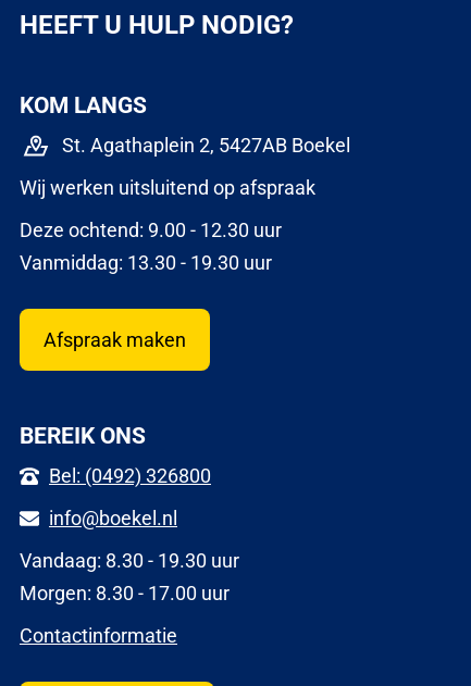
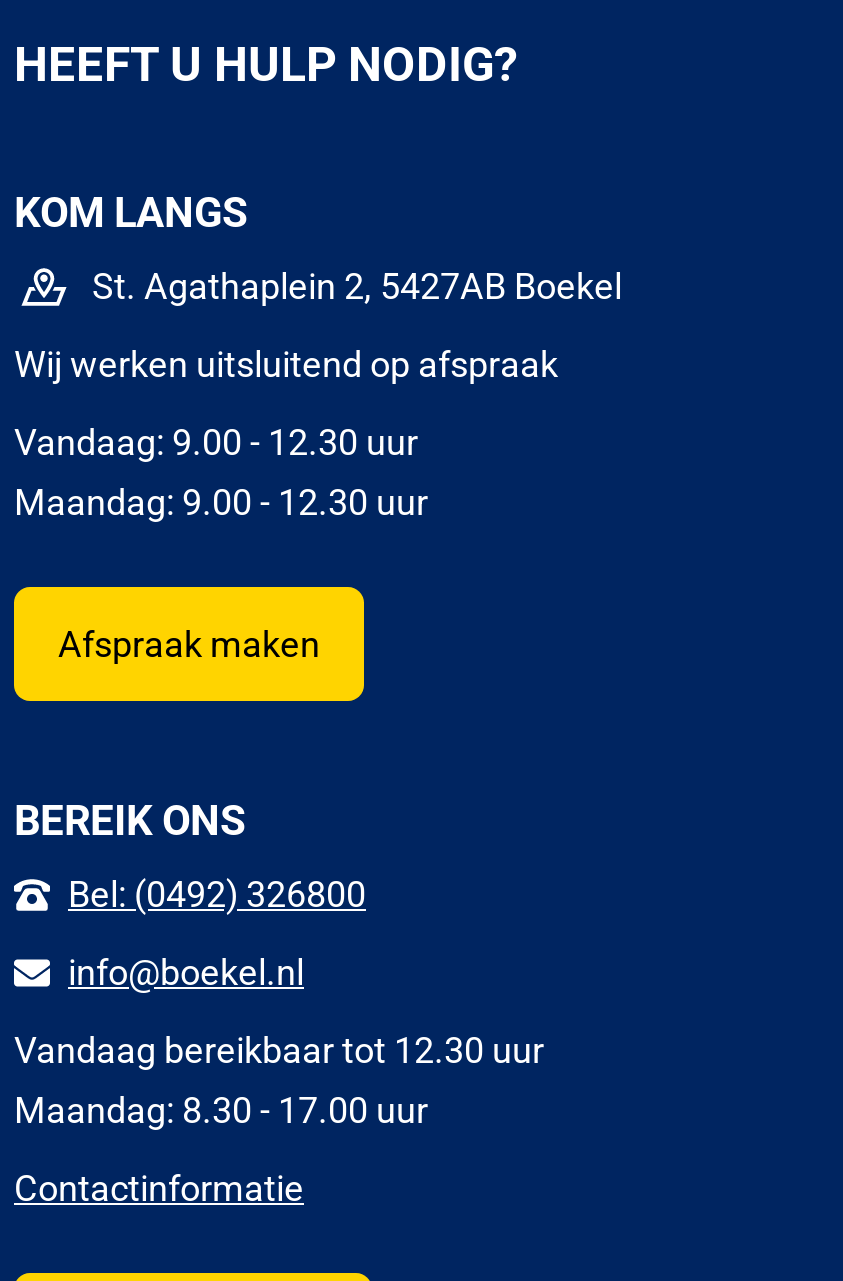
- Deze ochtend: 9.00 - 12.30 uur
- Vanmiddag: 13.30 - 19.30 uur
+ Vandaag: 9.00 - 12.30 uur
+ Maandag: 9.00 - 12.30 uur

- Vandaag: 8.30 - 19.30 uur
+ Vandaag bereikbaar tot 12.30 uur

- Morgen: 8.30 - 17.00 uur
+ Maandag: 8.30 - 17.00 uur
